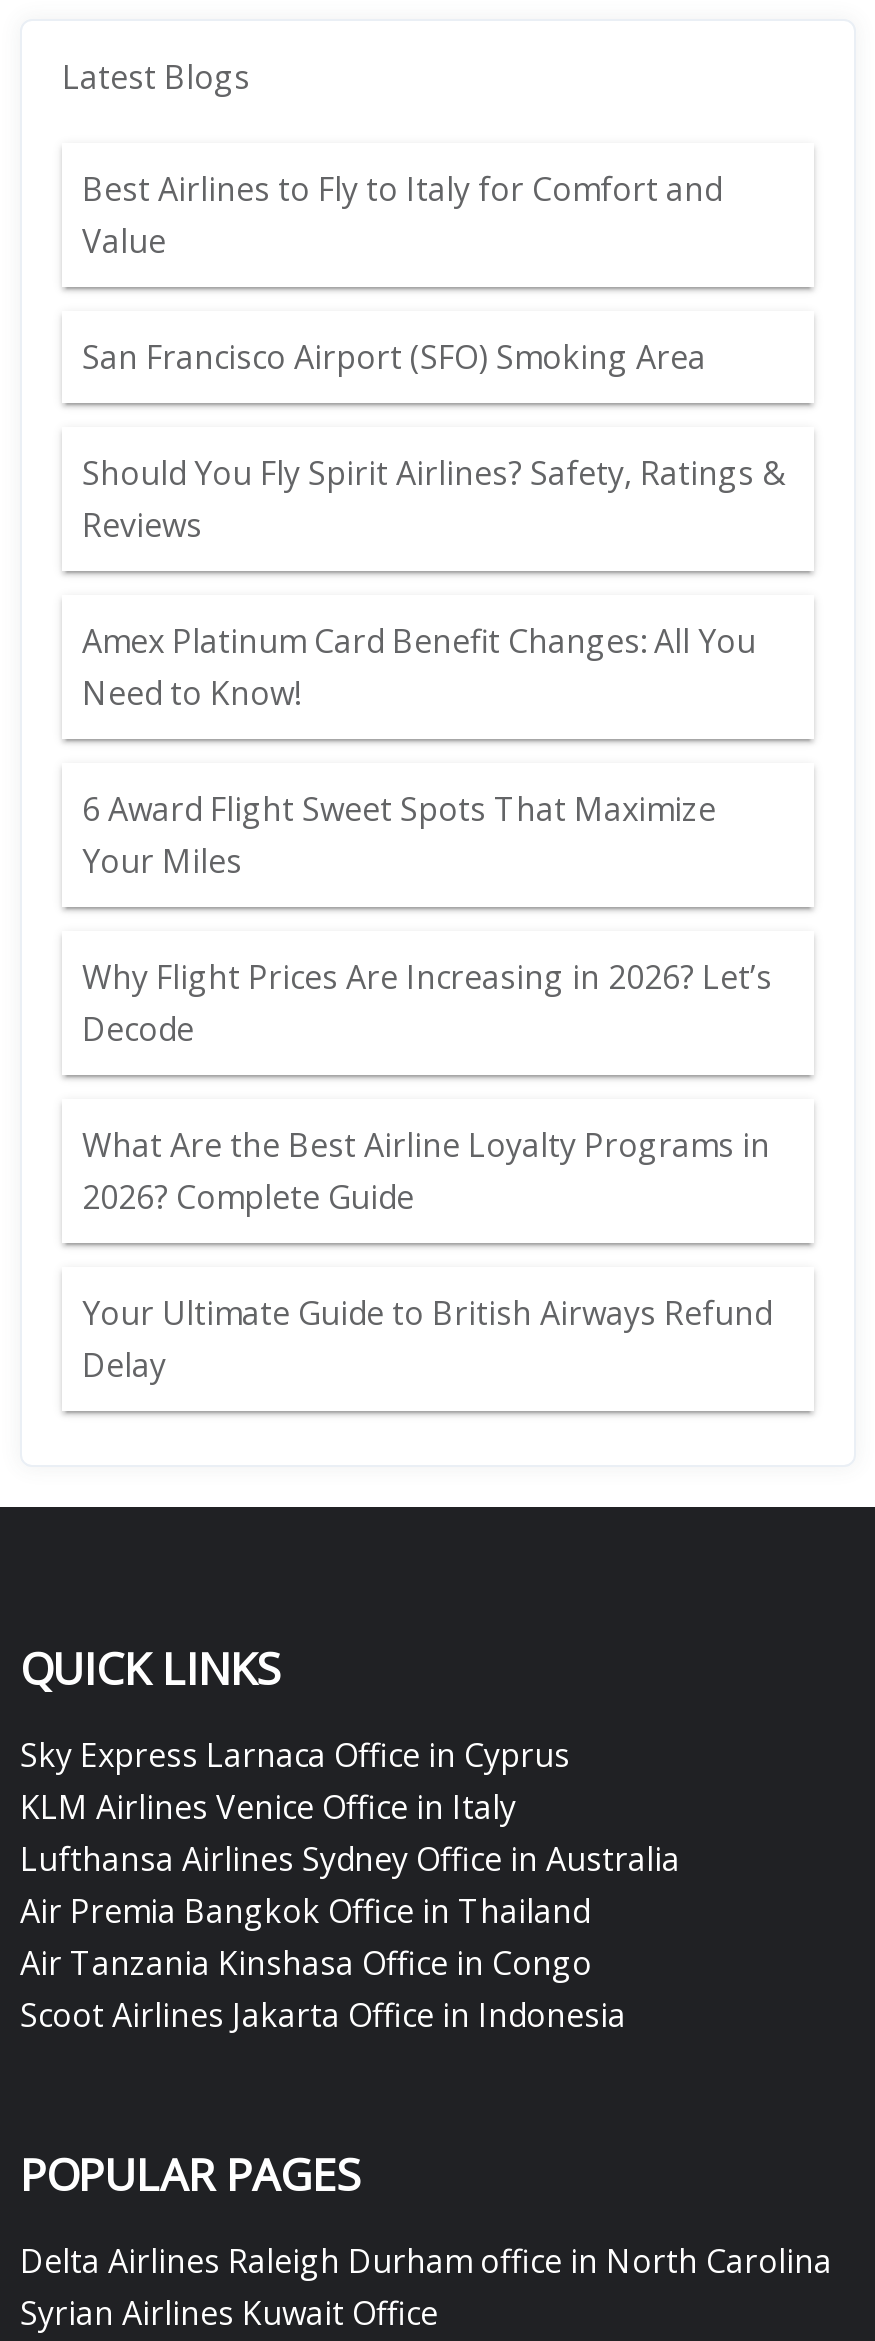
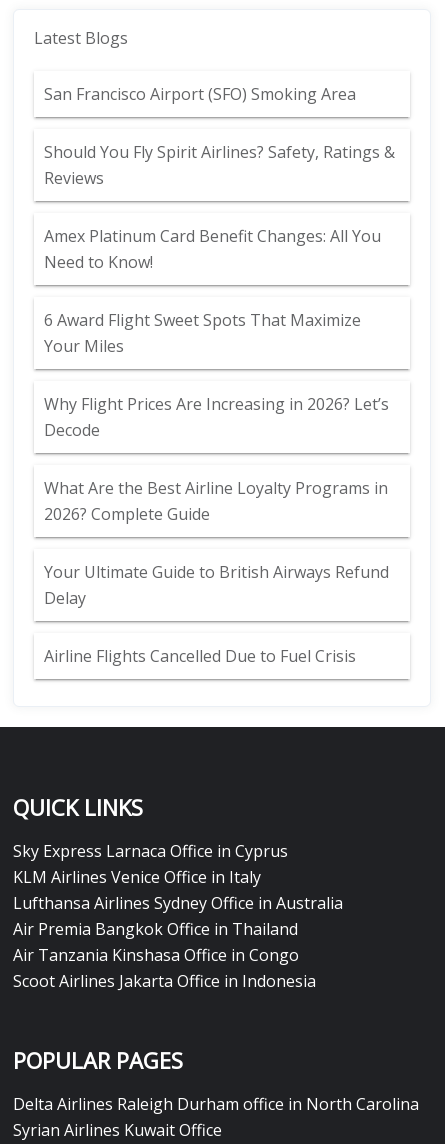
- Best Airlines to Fly to Italy for Comfort and
- Value

moved up: San Francisco Airport (SFO) Smoking Area | Should You Fly Spirit Airlines? Safety, Ratings & | Reviews | ... | Your Ultimate Guide to British Airways Refund | Delay

+ Airline Flights Cancelled Due to Fuel Crisis
